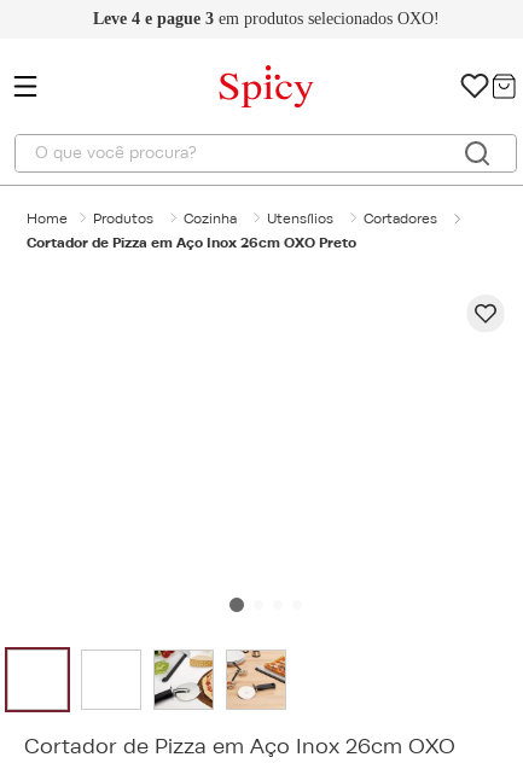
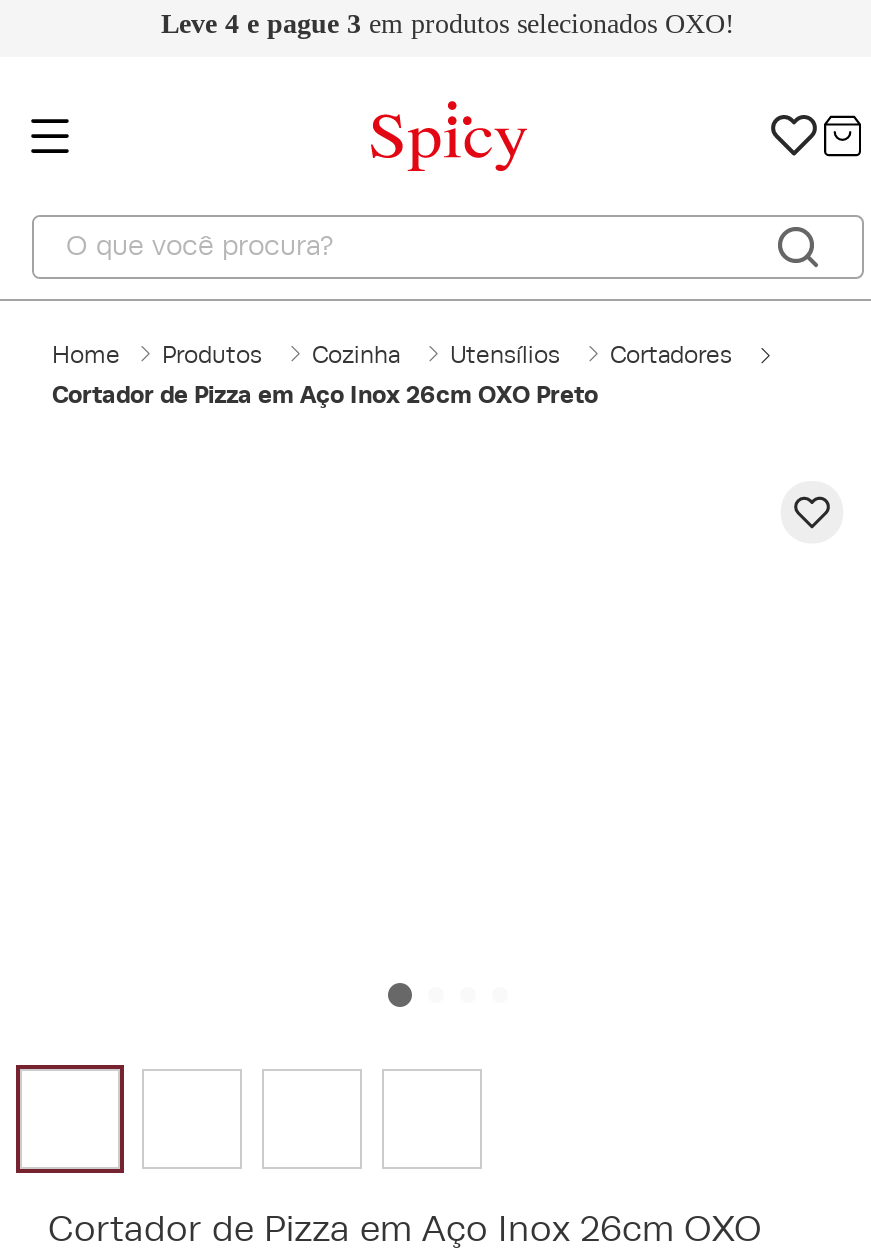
- [image]

- [image]
